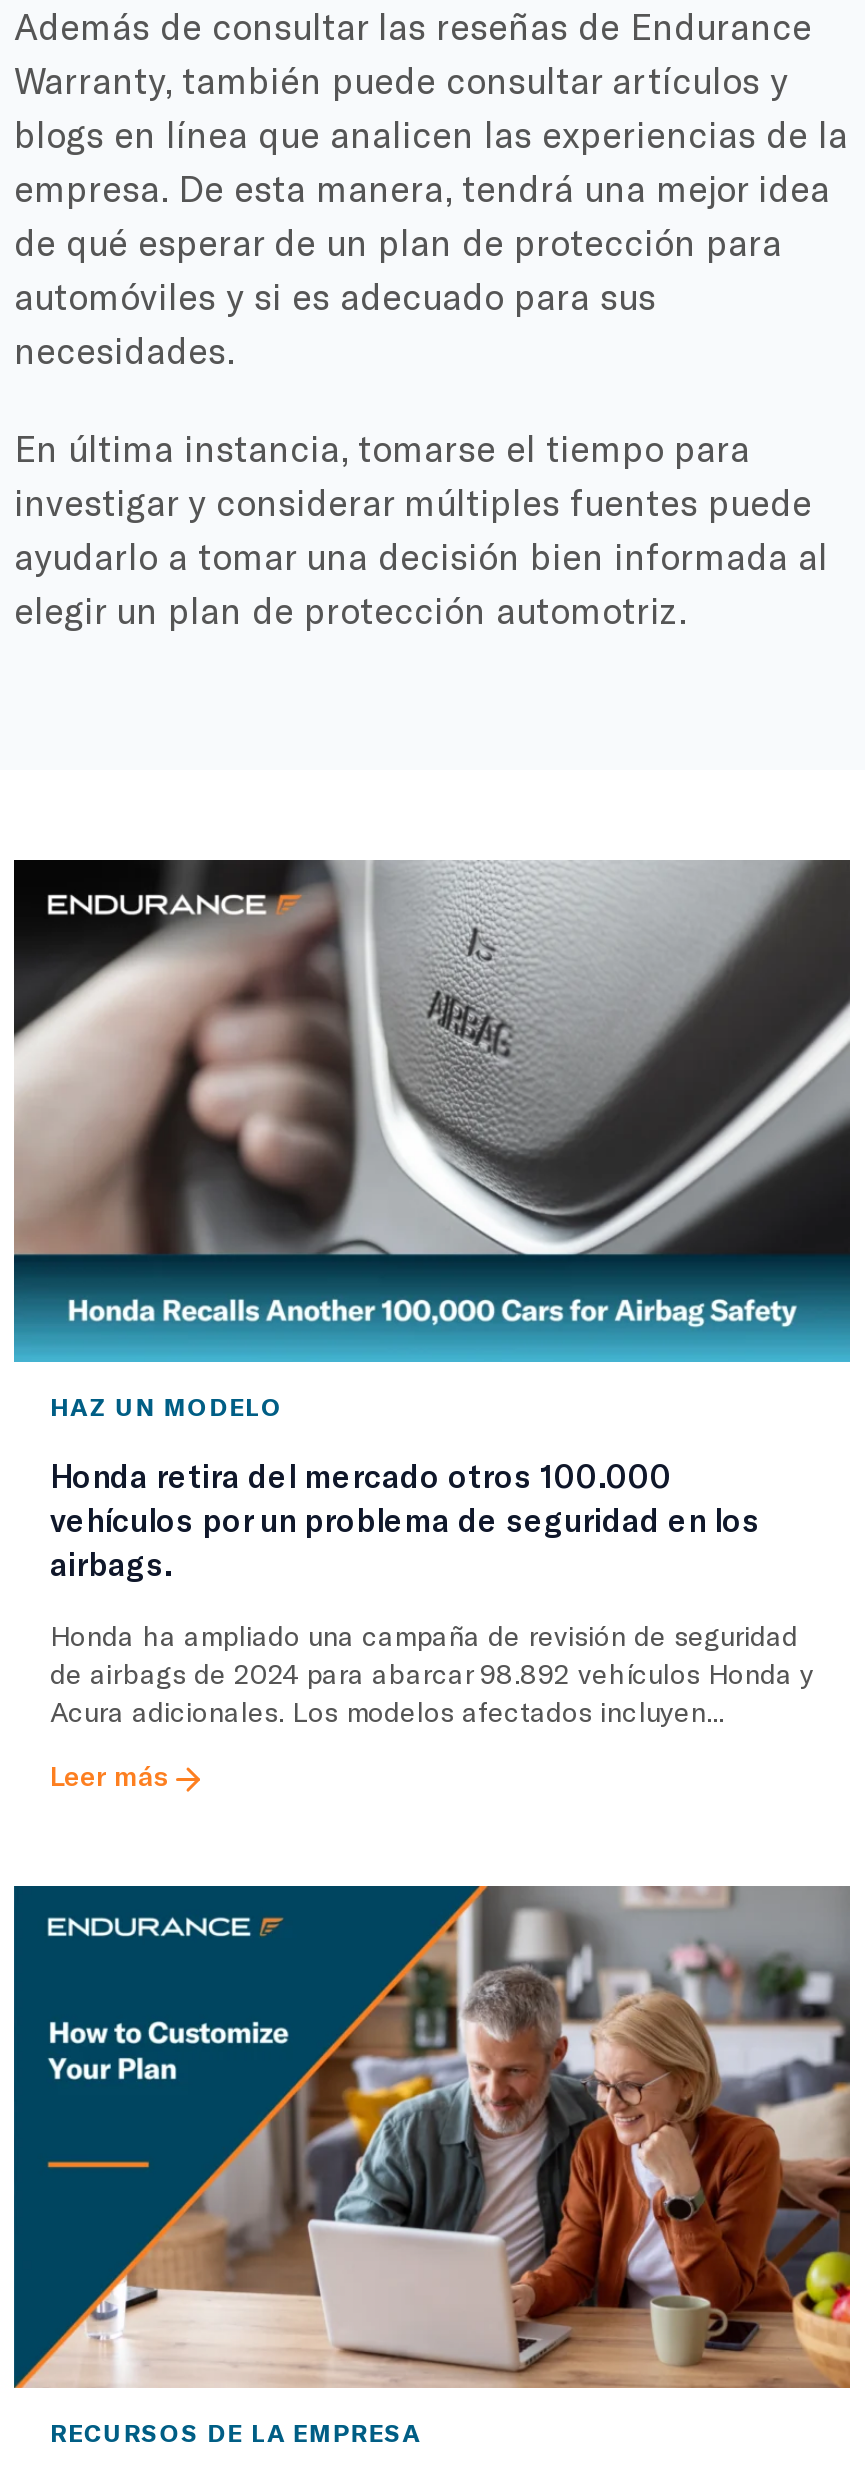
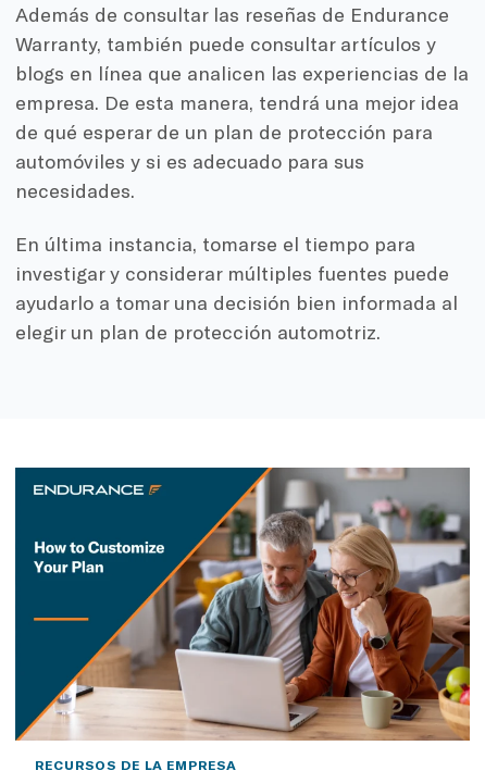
- [image]
- HAZ UN MODELO
- Honda retira del mercado otros 100.000
- vehículos por un problema de seguridad en los
- airbags.
- Honda ha ampliado una campaña de revisión de seguridad
- de airbags de 2024 para abarcar 98.892 vehículos Honda y
- Acura adicionales. Los modelos afectados incluyen...
- Leer más
